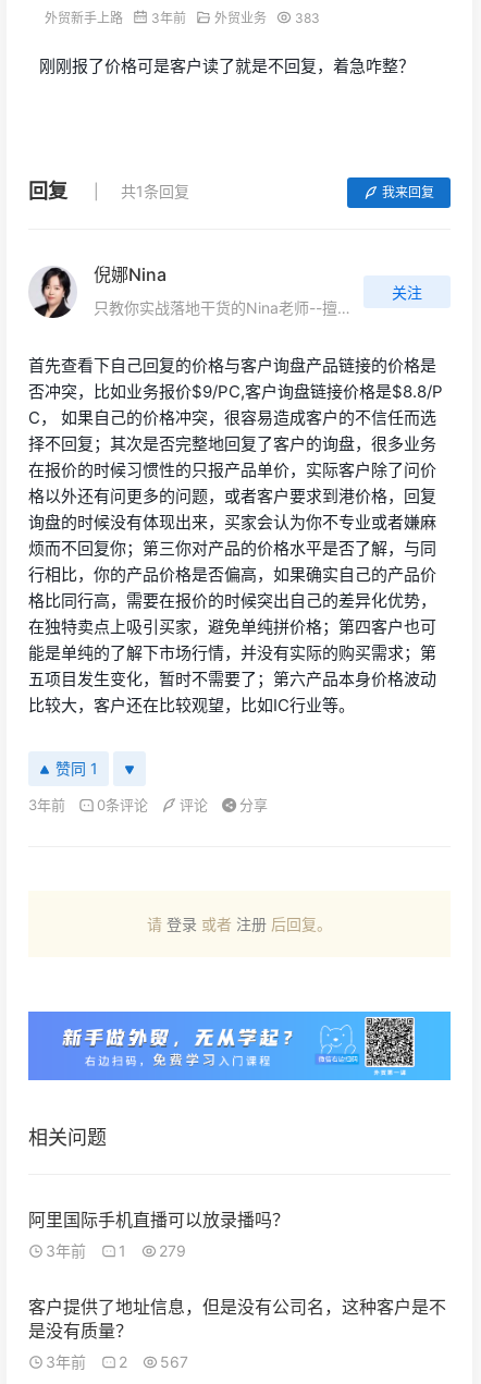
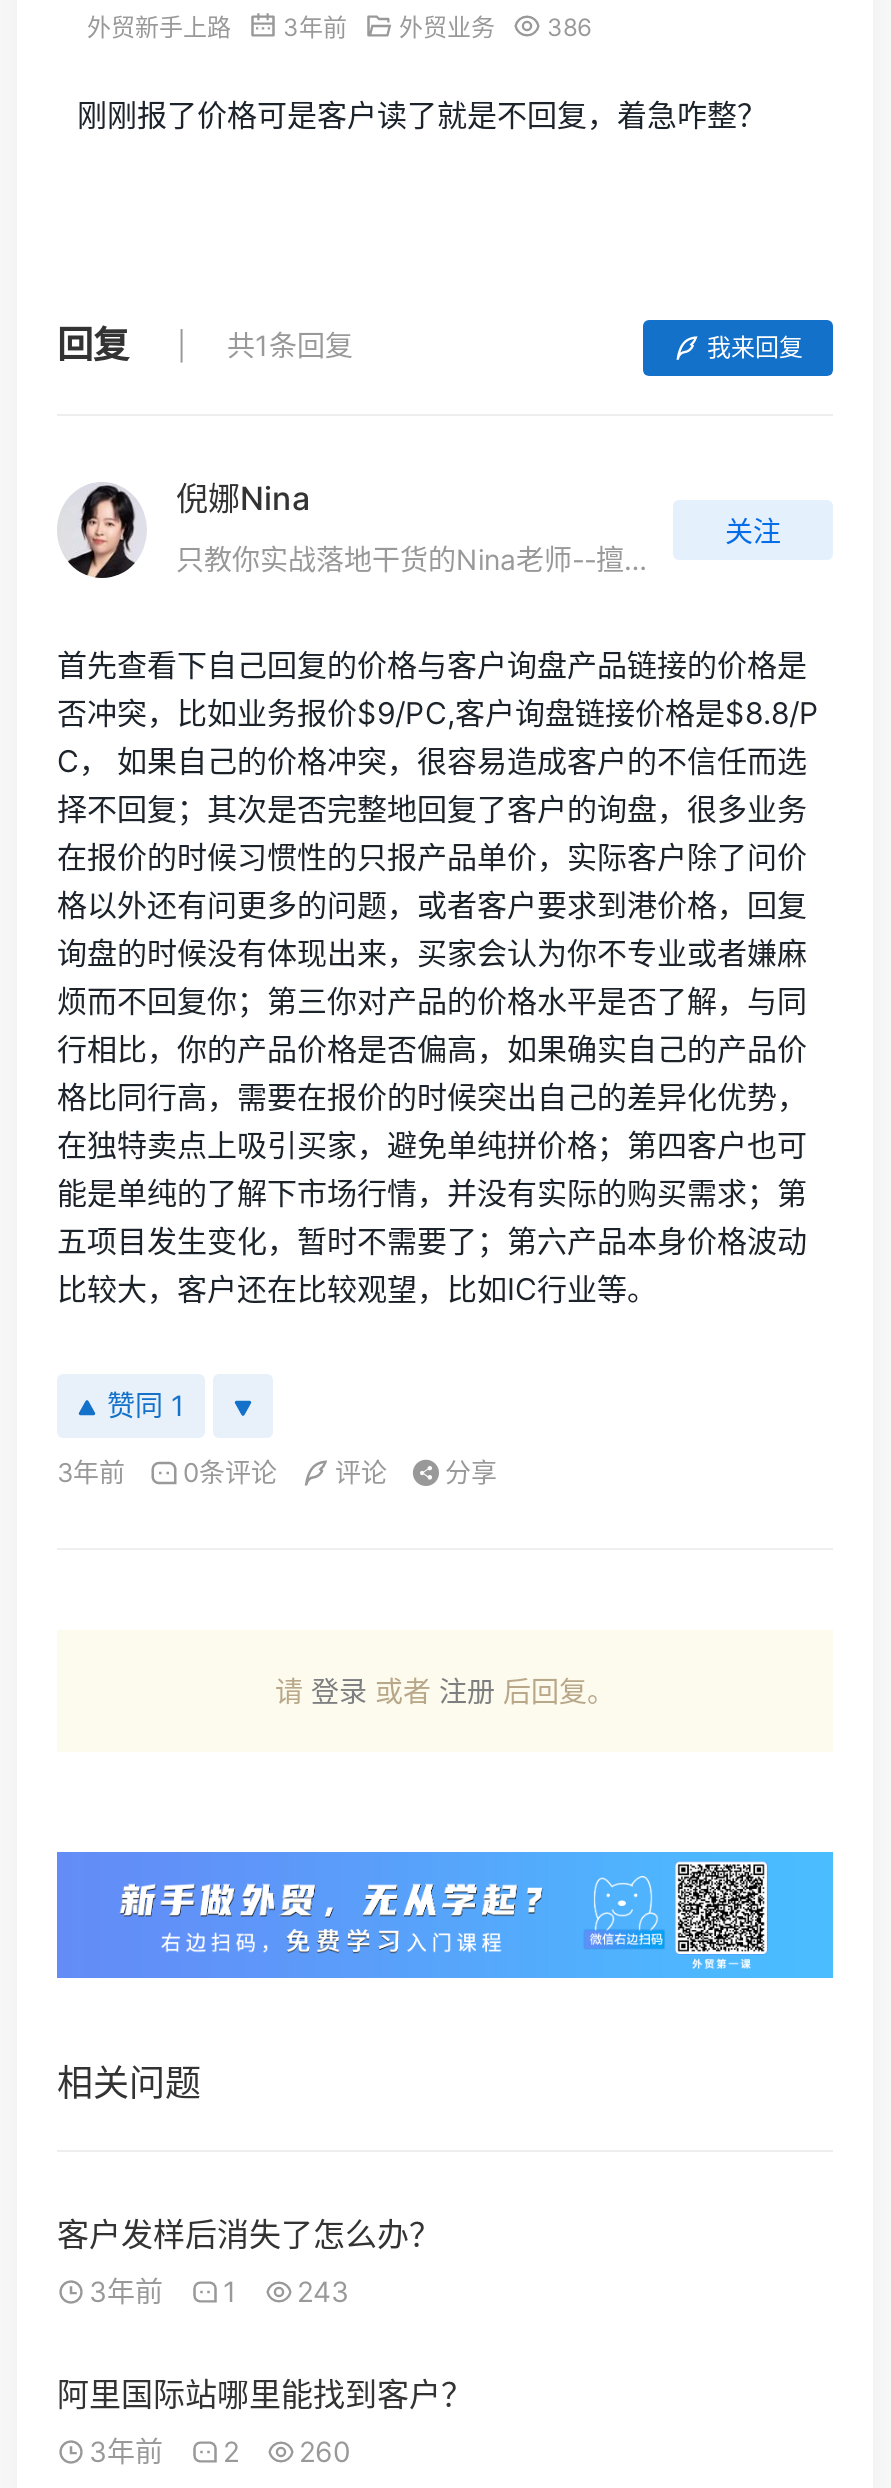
- 外贸新手上路 3年前 外贸业务 383
+ 外贸新手上路 3年前 外贸业务 386

- 阿里国际手机直播可以放录播吗？
+ 客户发样后消失了怎么办？

- 3年前 1 279
+ 3年前 1 243

- 客户提供了地址信息，但是没有公司名，这种客户是不
- 是没有质量？
+ 阿里国际站哪里能找到客户？

- 3年前 2 567
+ 3年前 2 260
